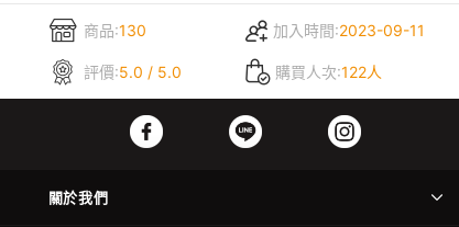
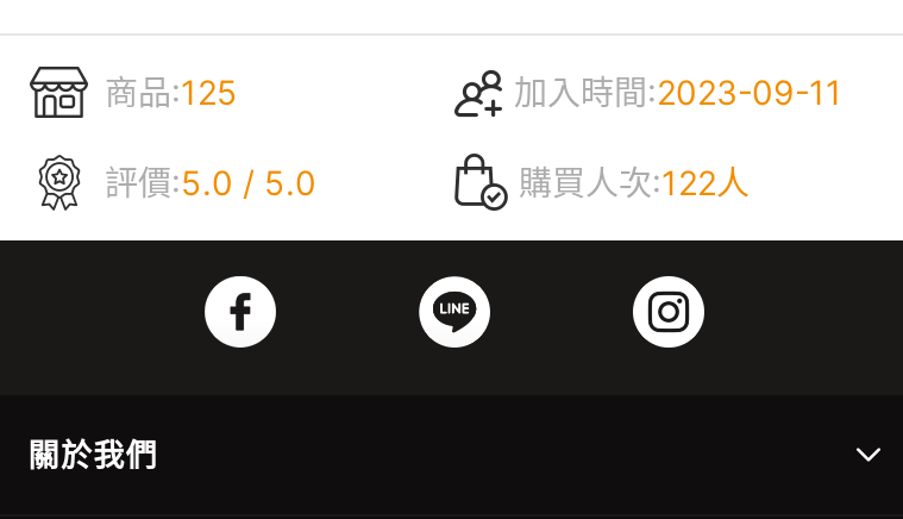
- 商品:130
+ 商品:125
